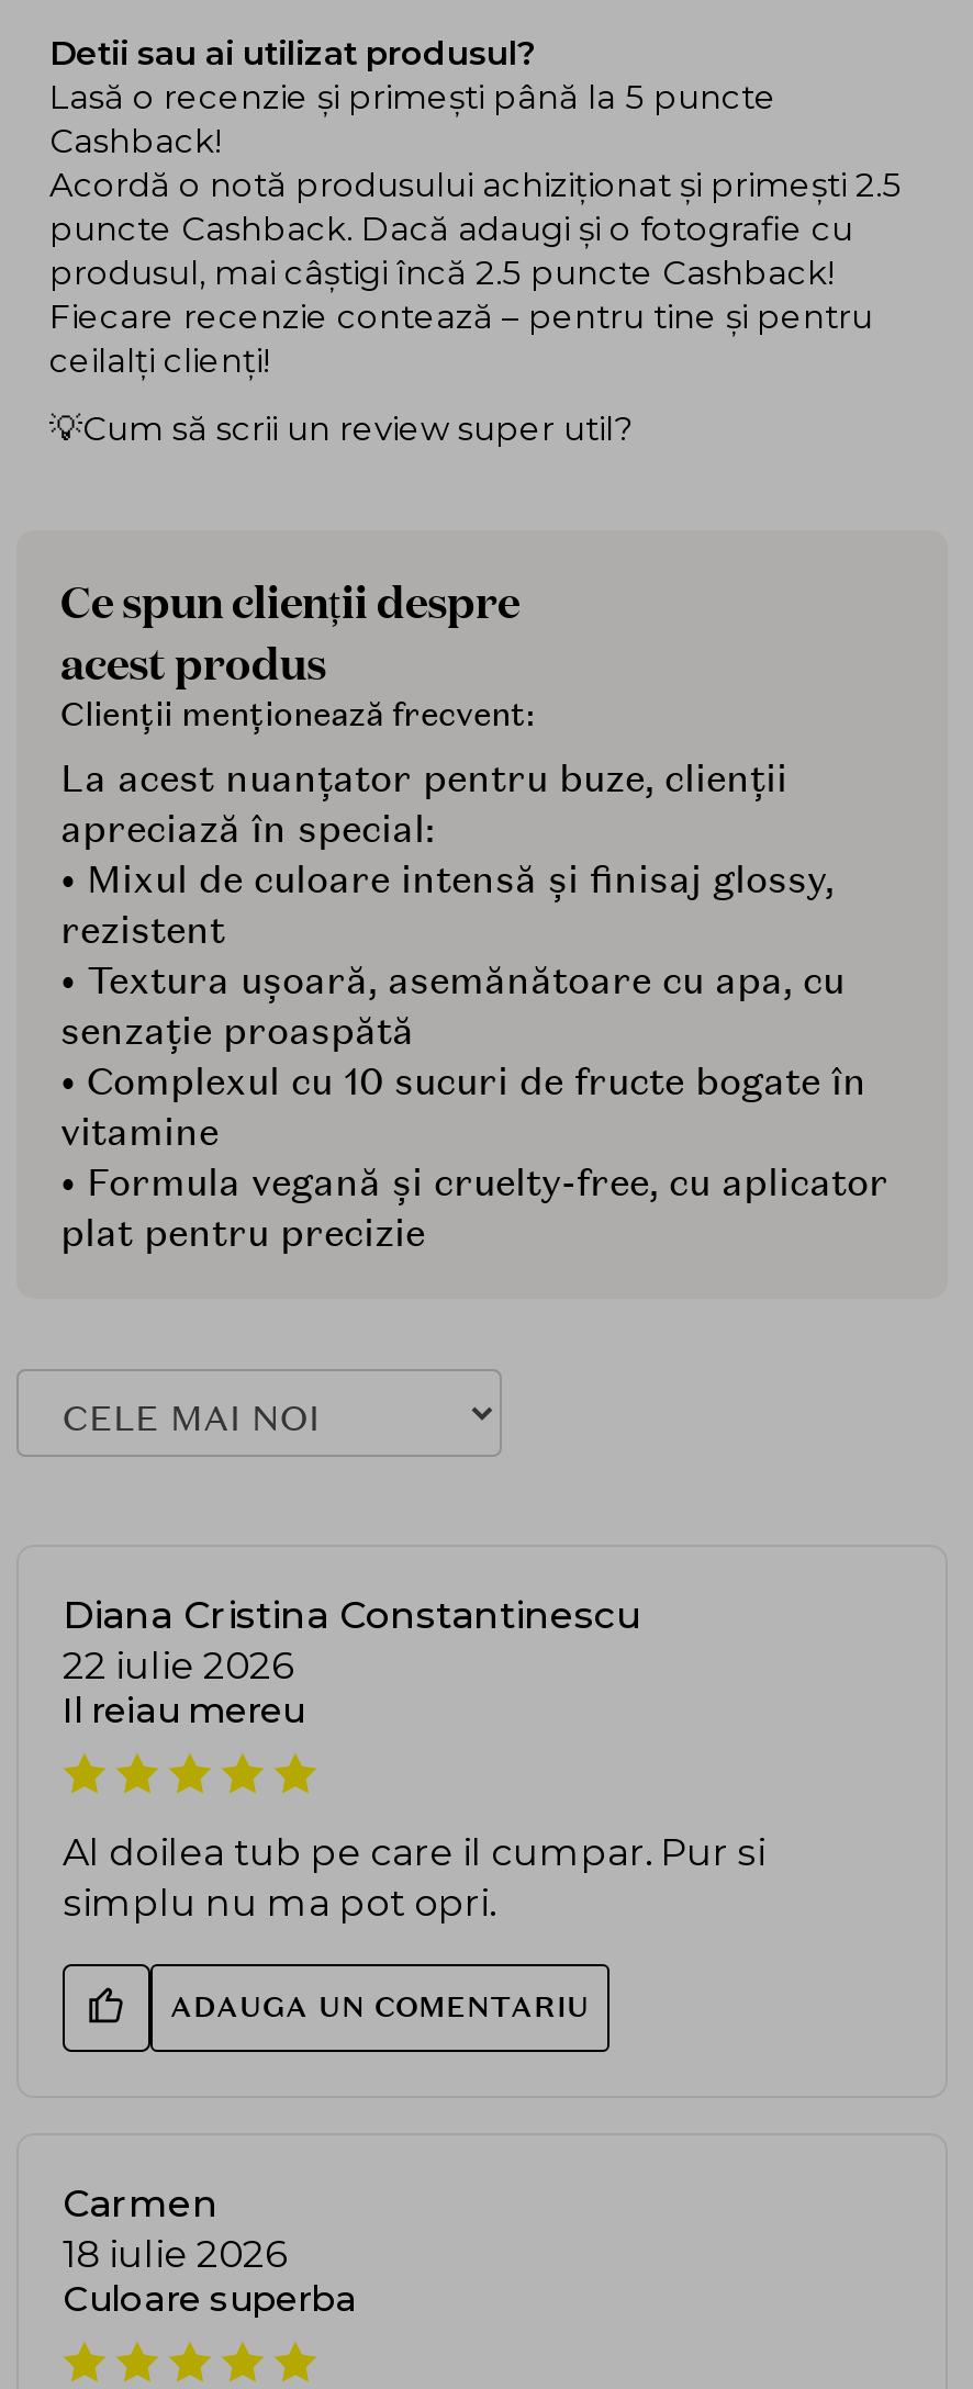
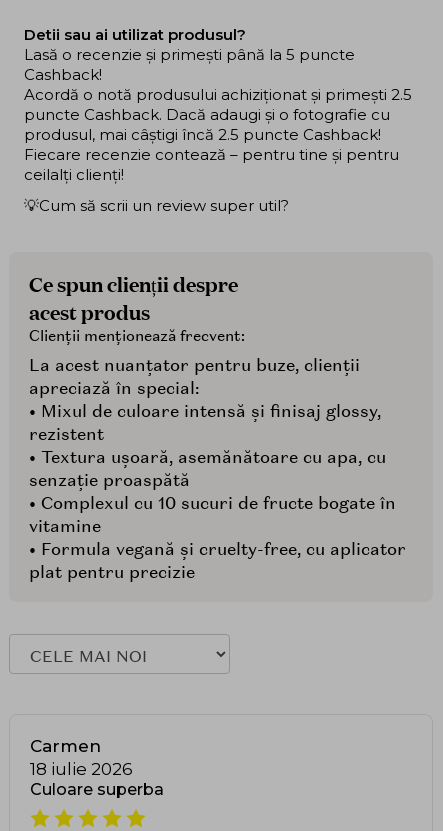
- Diana Cristina Constantinescu
- 22 iulie 2026
- Il reiau mereu
- Al doilea tub pe care il cumpar. Pur si
- simplu nu ma pot opri.
- ADAUGA UN COMENTARIU
